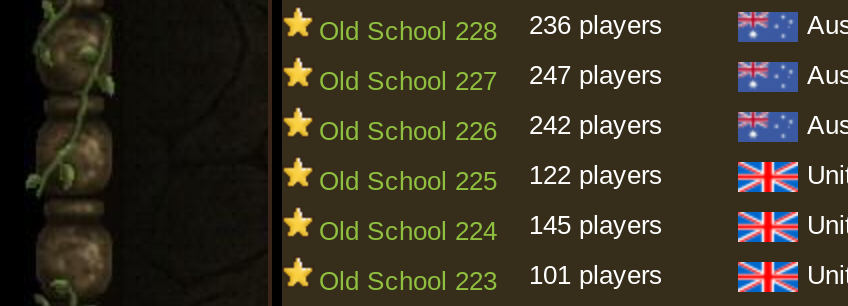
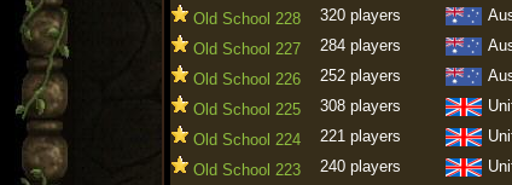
- Old School 228 236 players
+ Old School 228 320 players

- Old School 227 247 players
+ Old School 227 284 players

- Old School 226 242 players
+ Old School 226 252 players

- Old School 225 122 players
+ Old School 225 308 players

- Old School 224 145 players
+ Old School 224 221 players

- Old School 223 101 players
+ Old School 223 240 players
